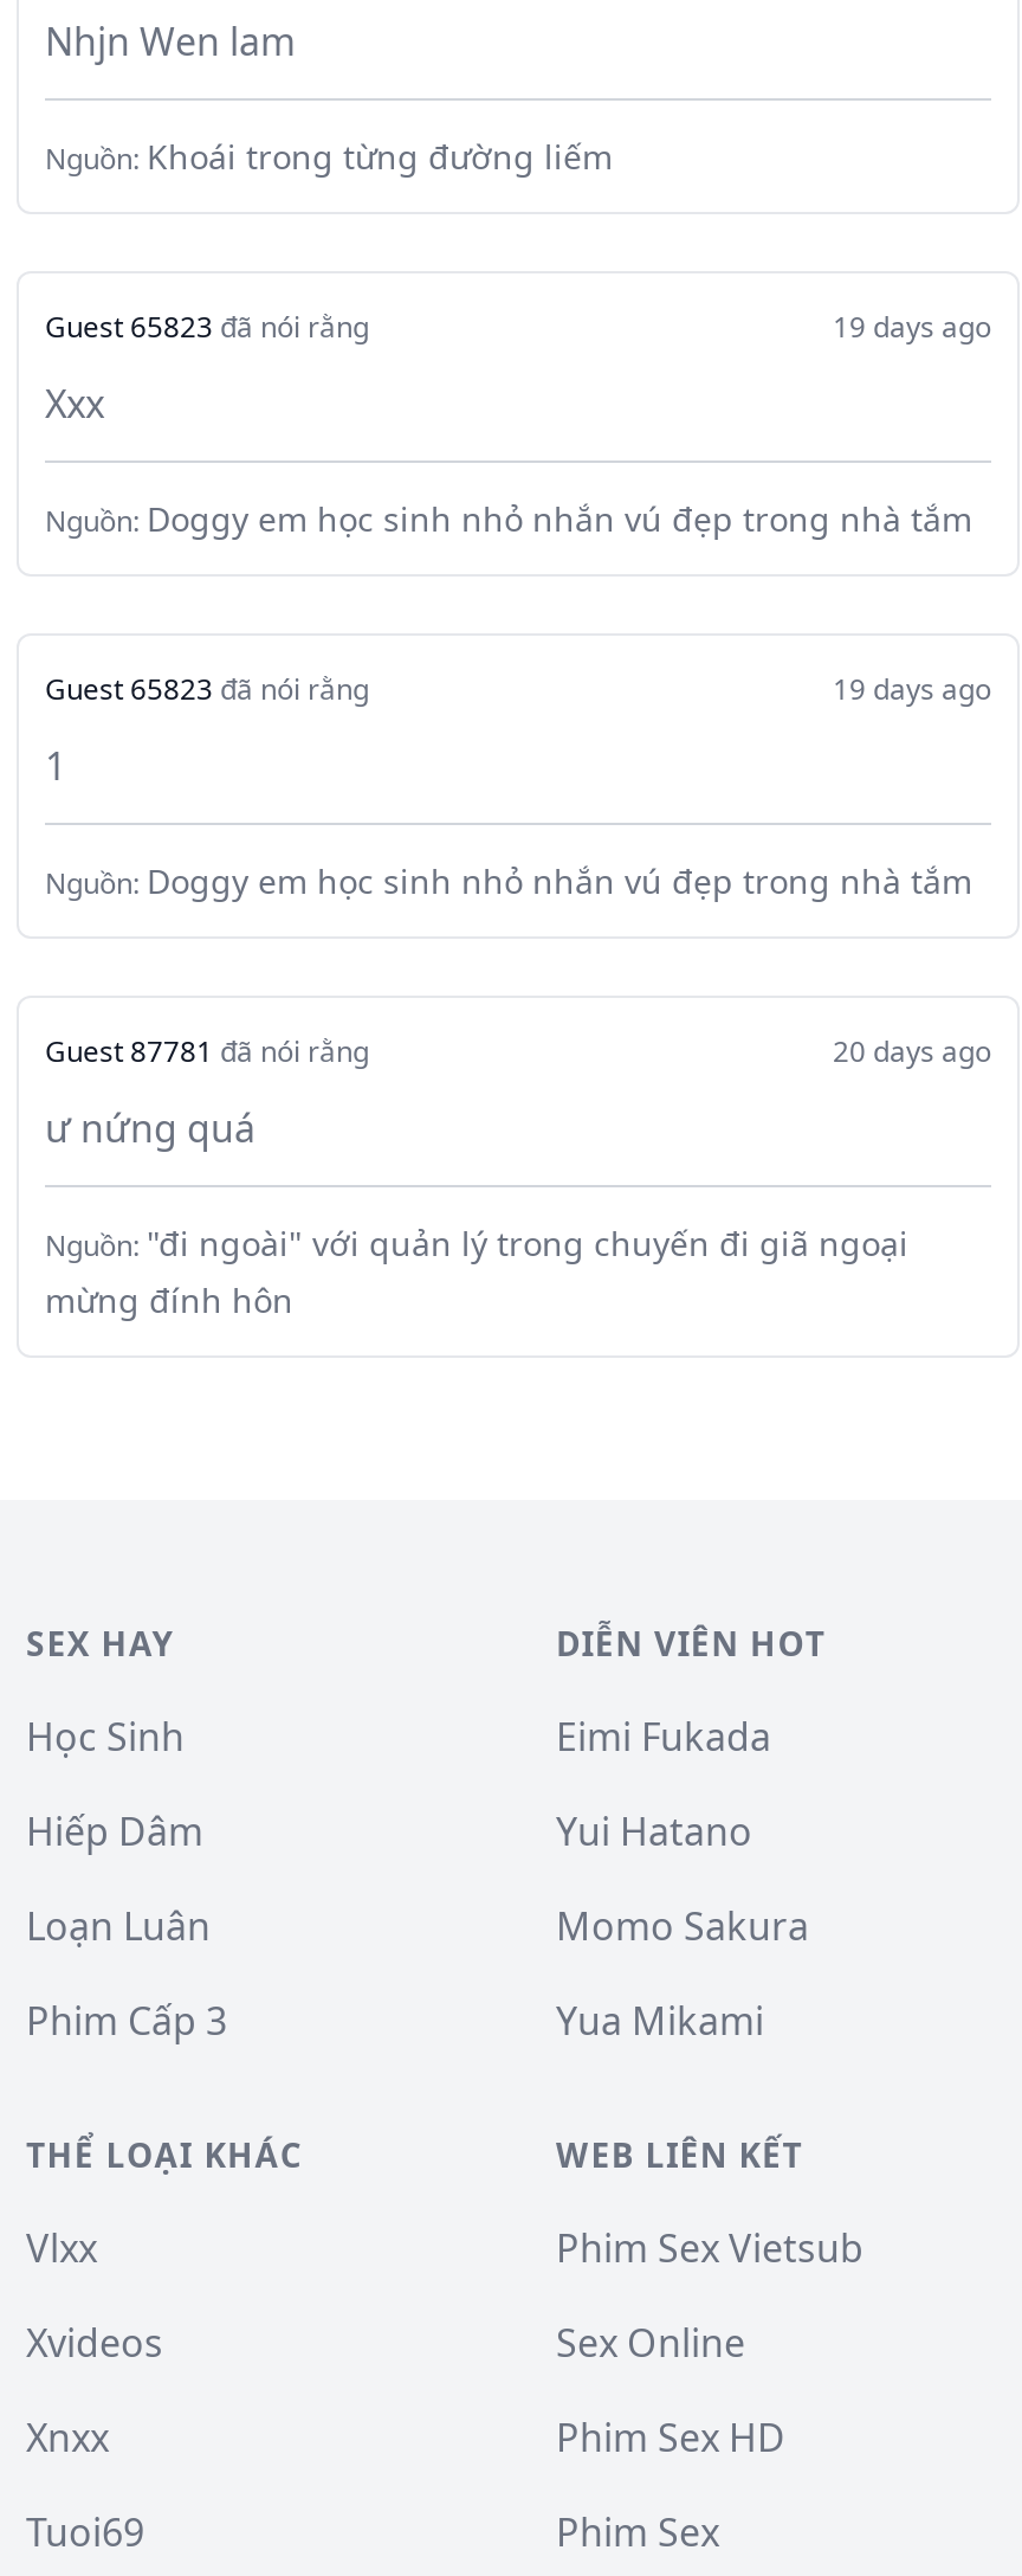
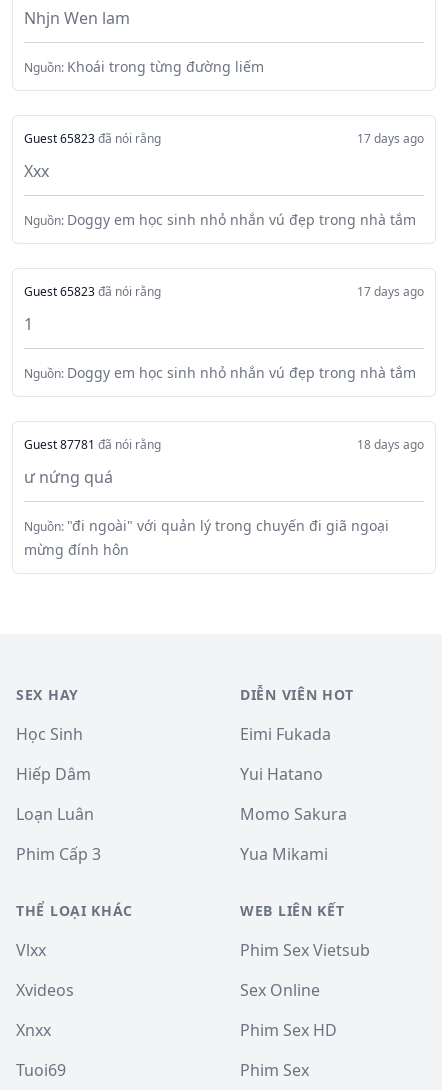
- 19 days ago
+ 17 days ago

- 19 days ago
+ 17 days ago

- 20 days ago
+ 18 days ago
